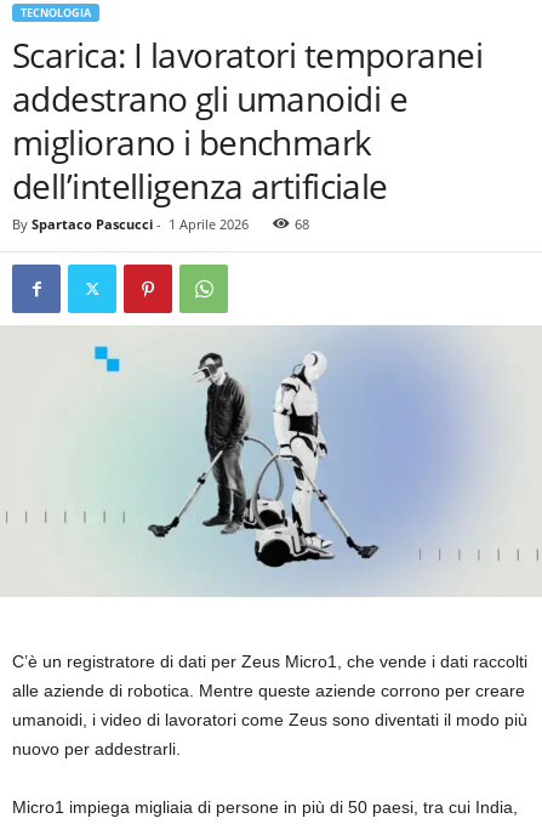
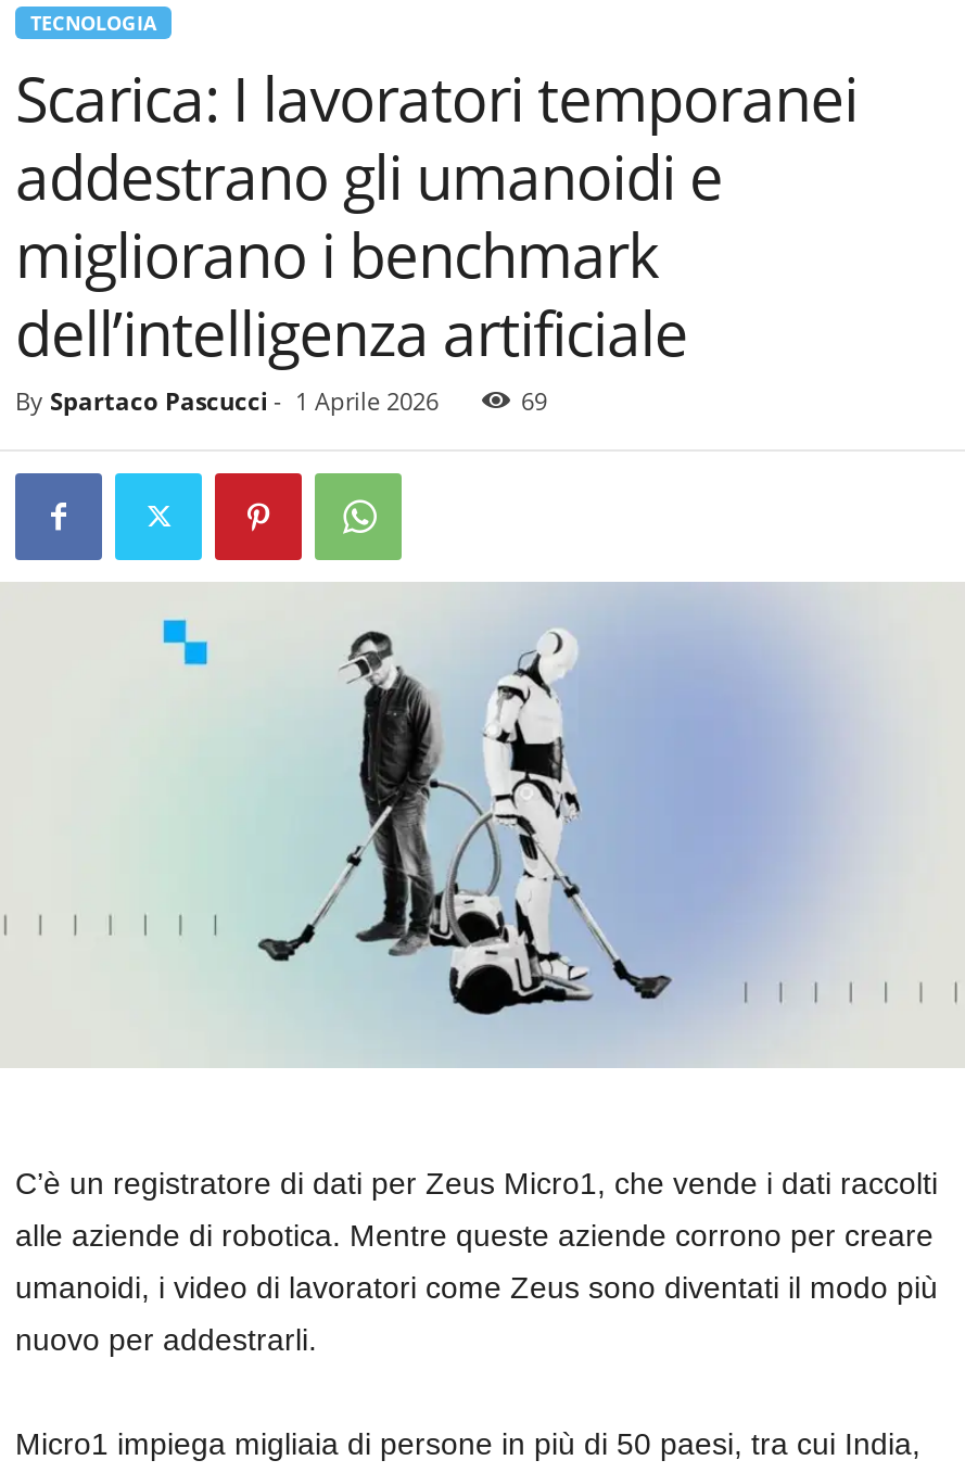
- 68
+ 69
